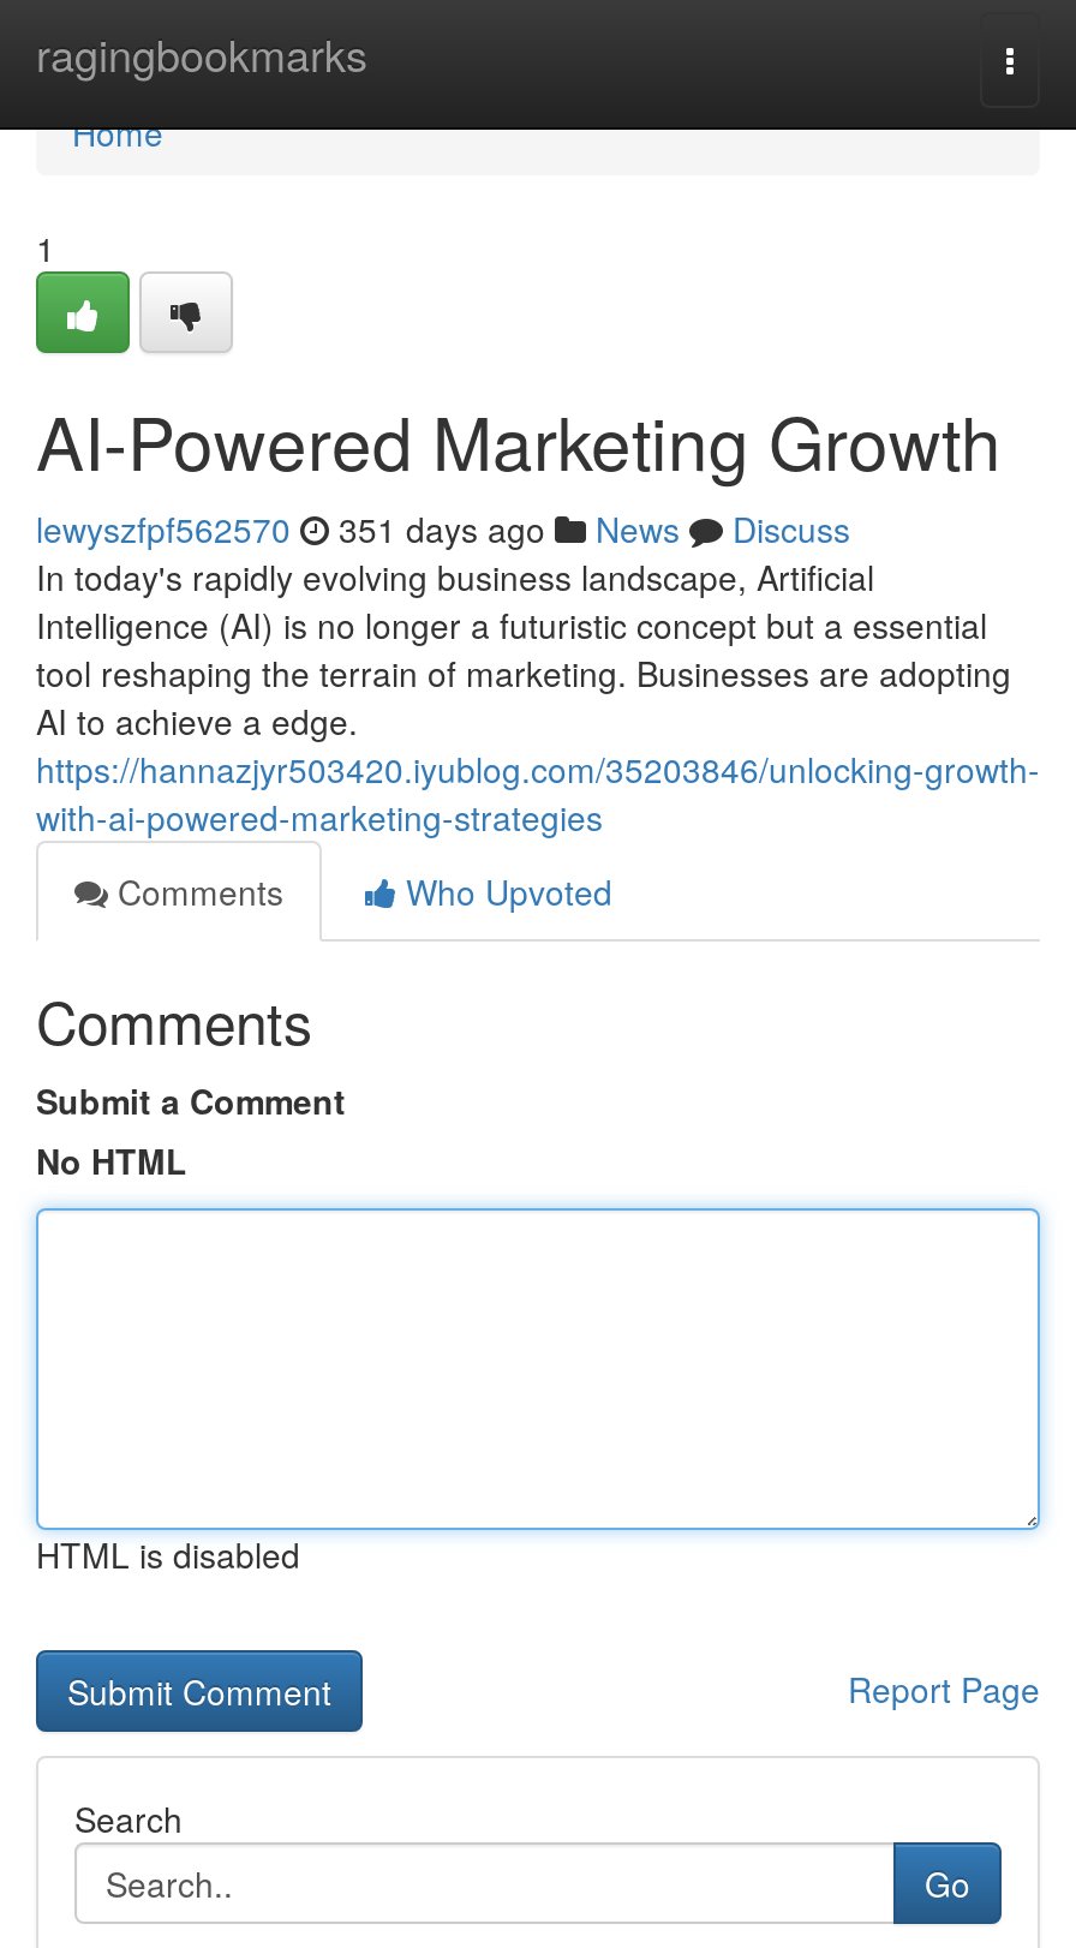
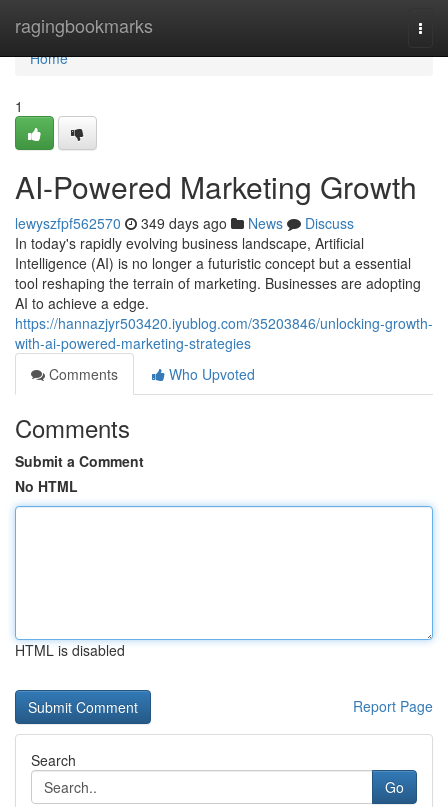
- lewyszfpf562570 351 days ago News Discuss
+ lewyszfpf562570 349 days ago News Discuss
